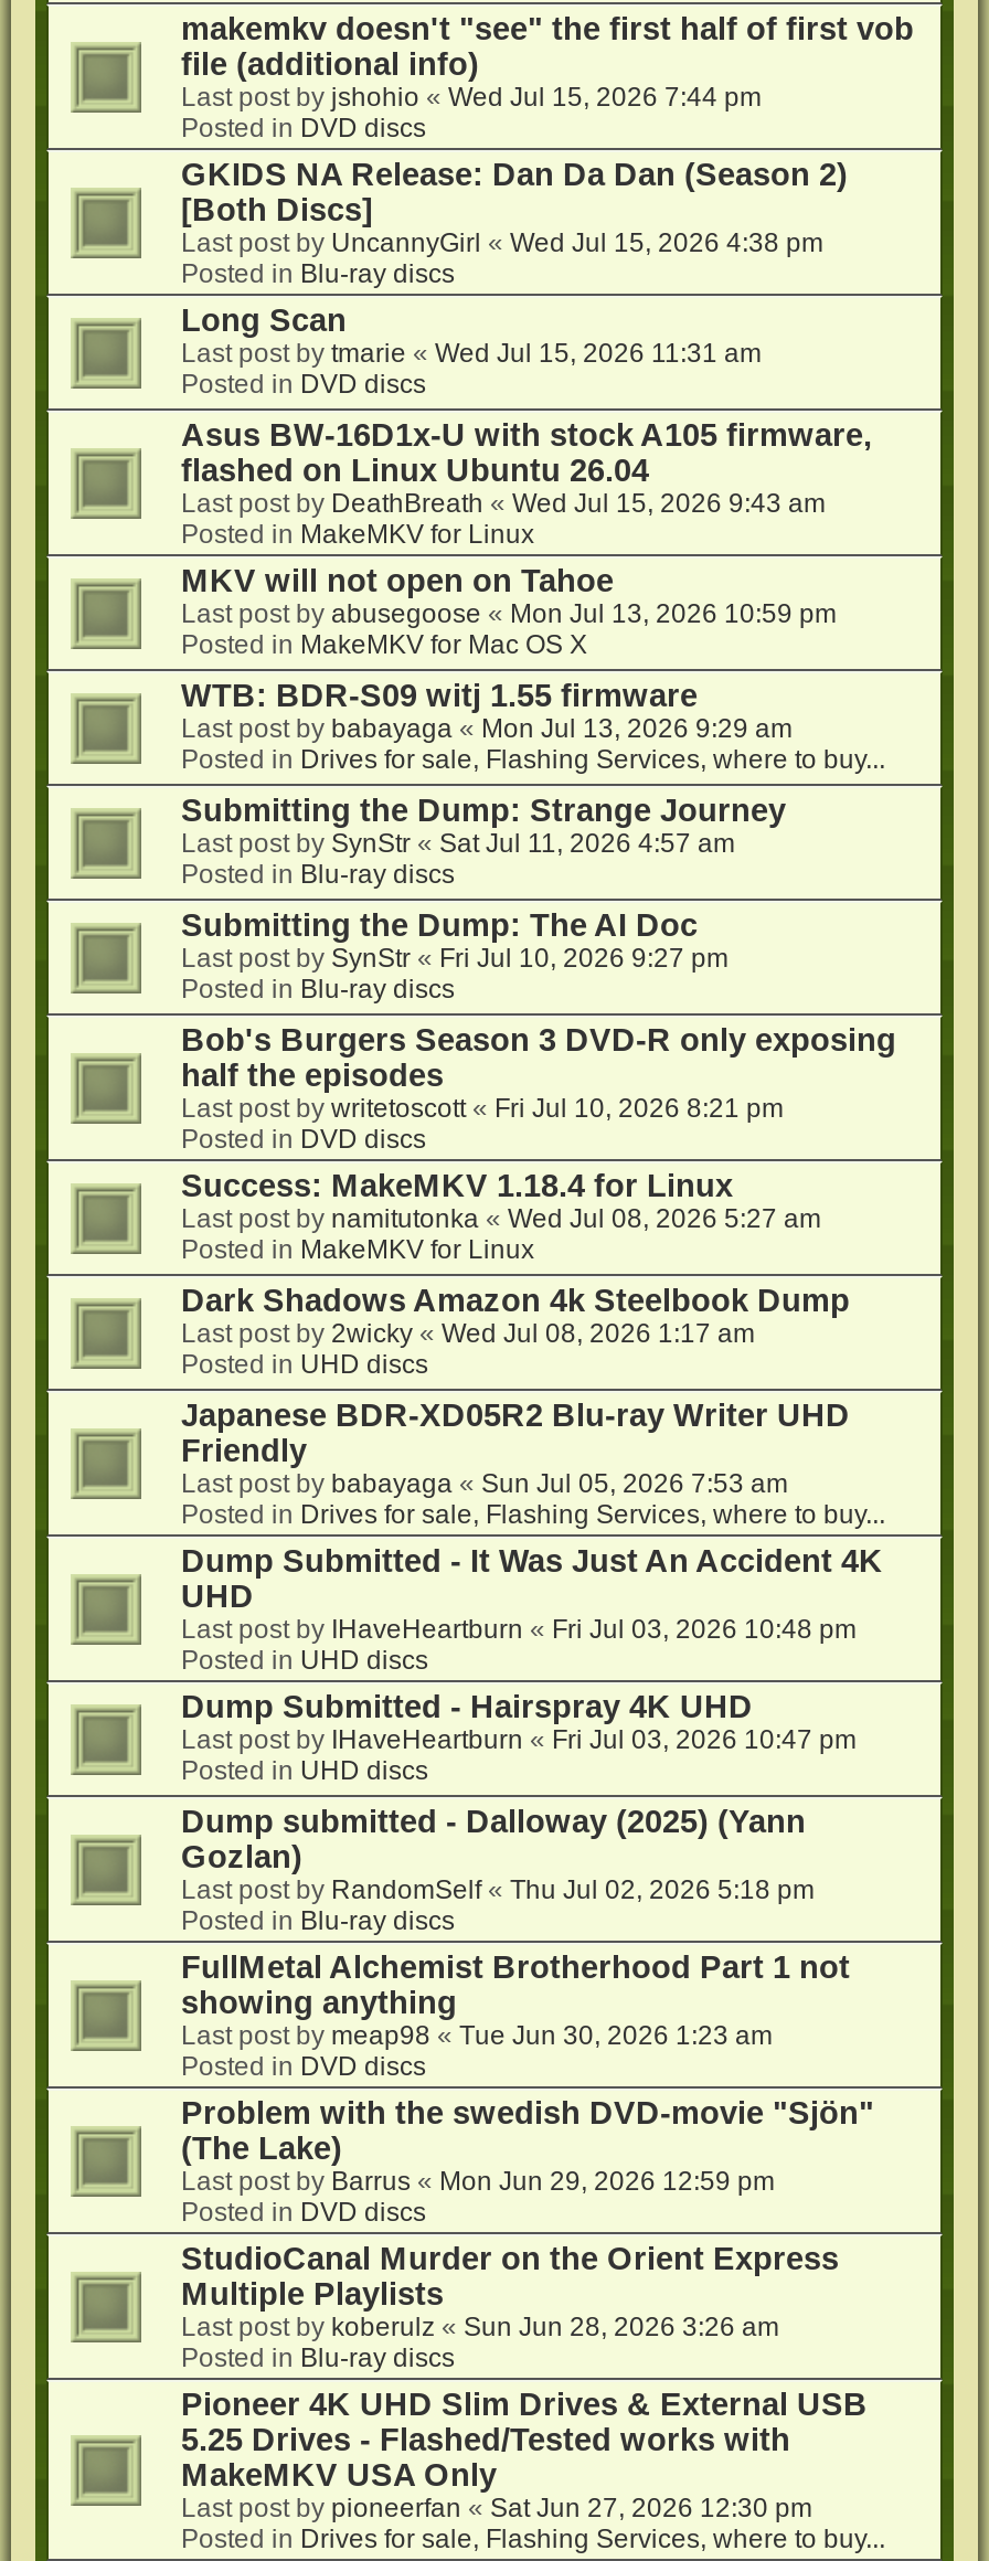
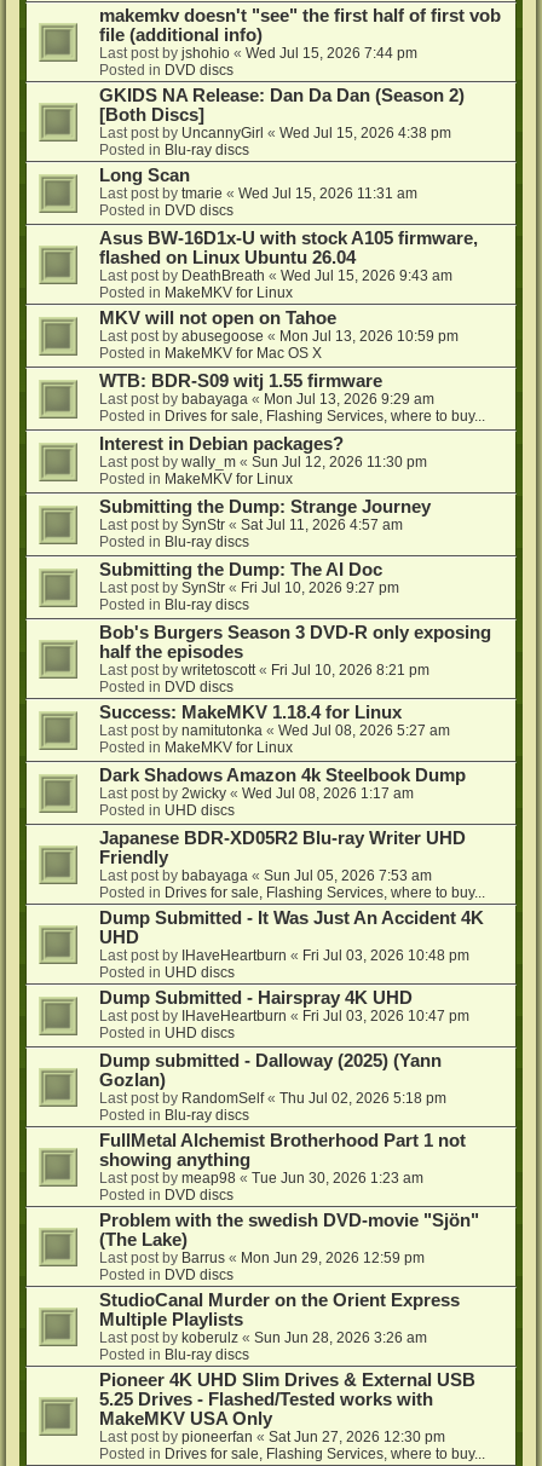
+ Interest in Debian packages?
+ Last post by wally_m «Sun Jul 12, 2026 11:30 pm
+ Posted in MakeMKV for Linux
